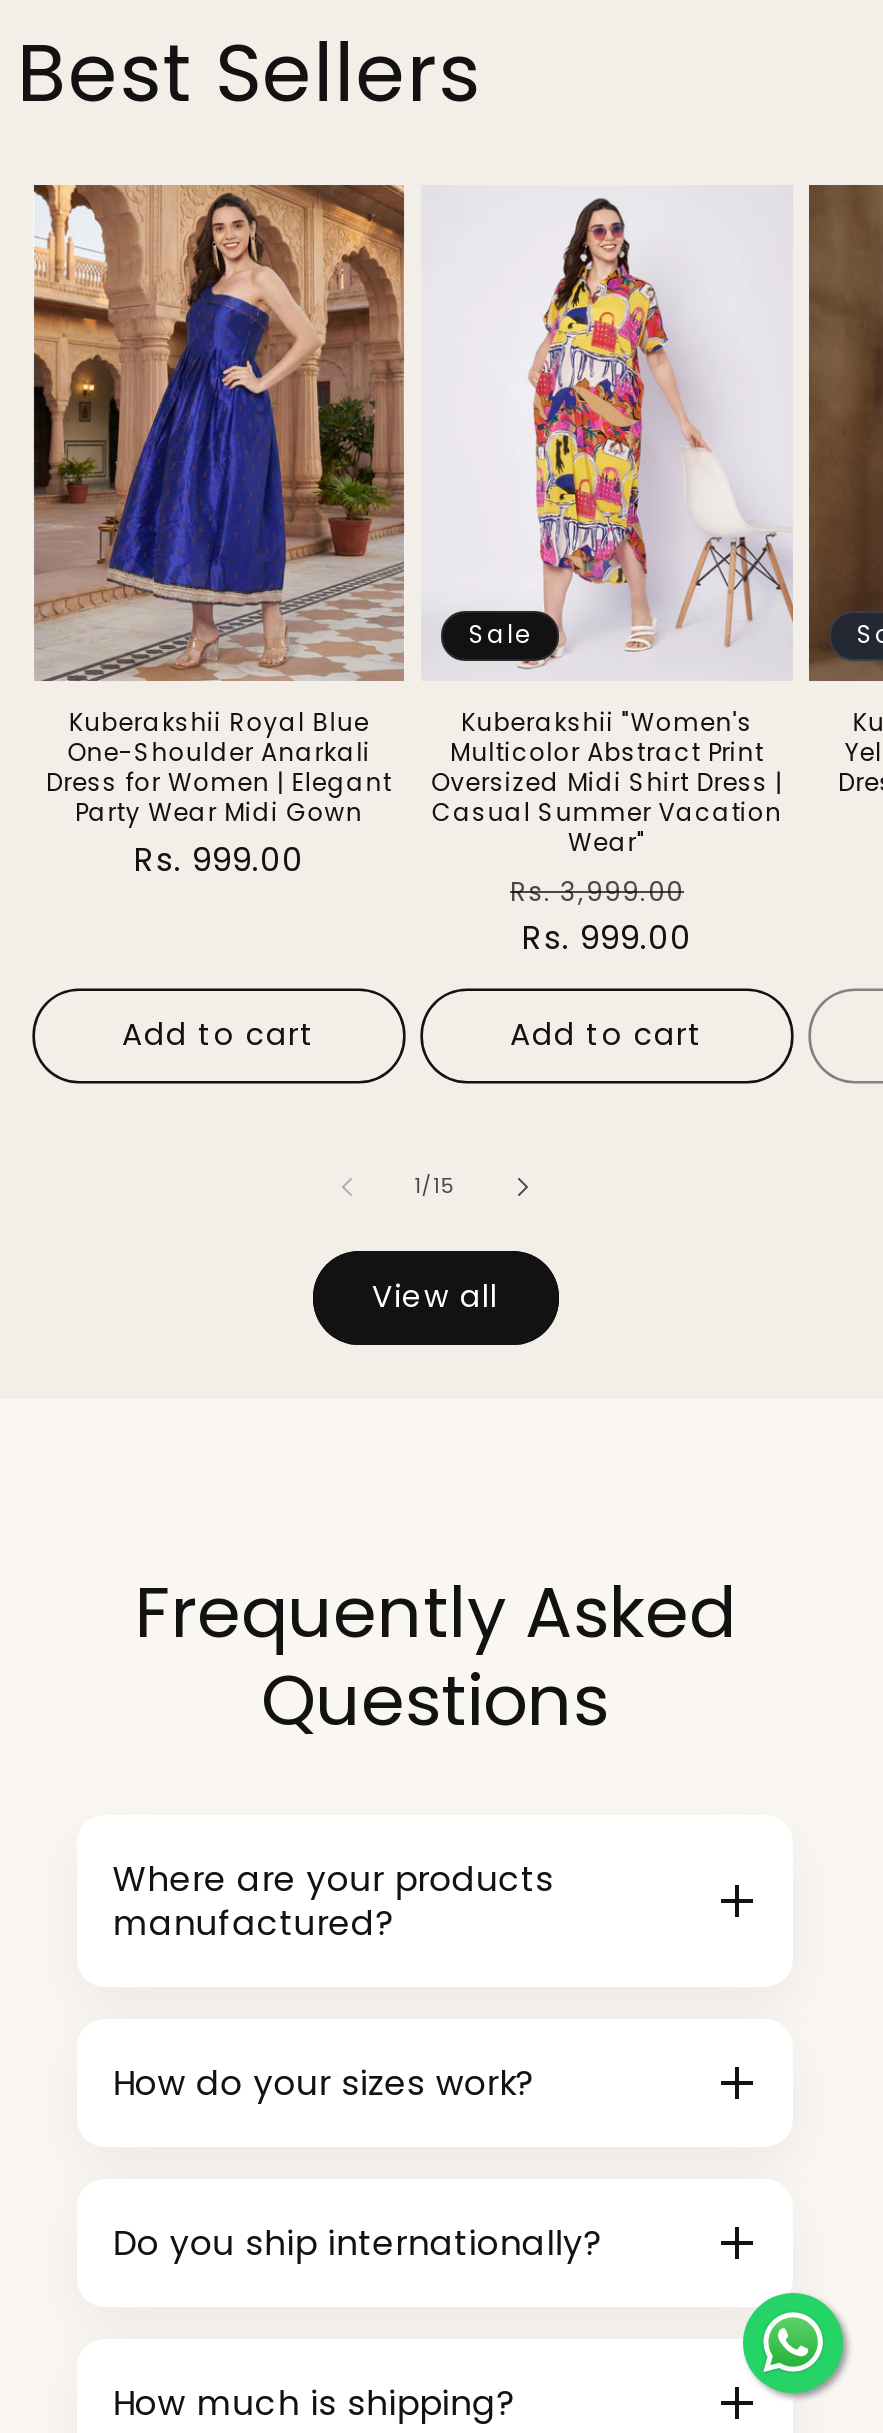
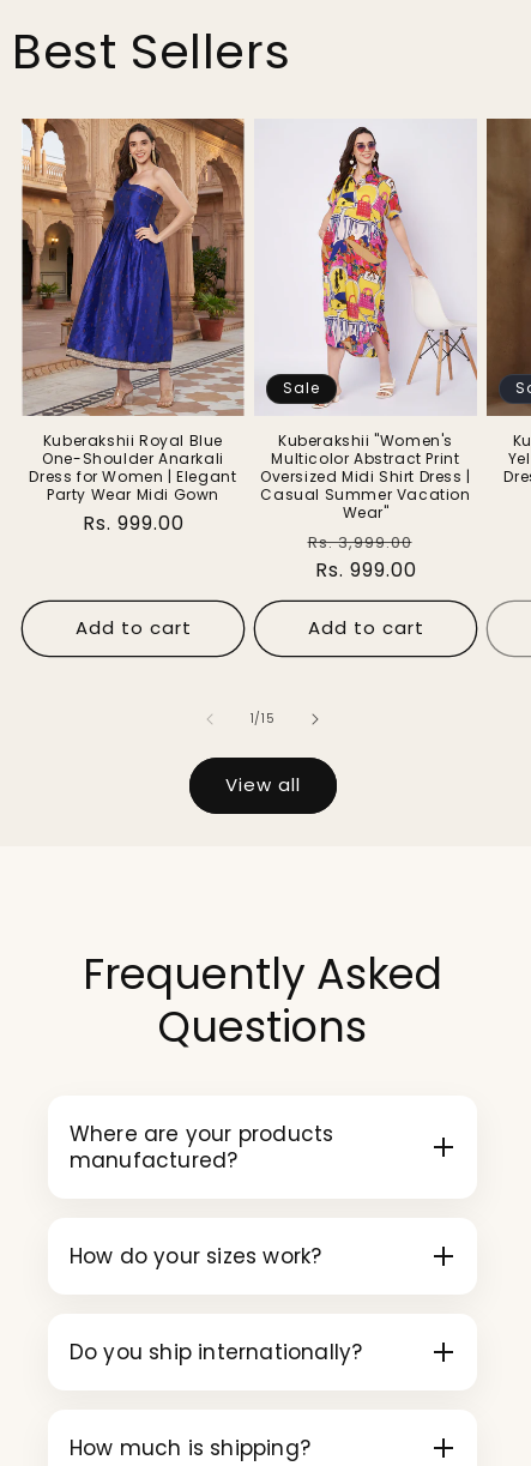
- [image]
